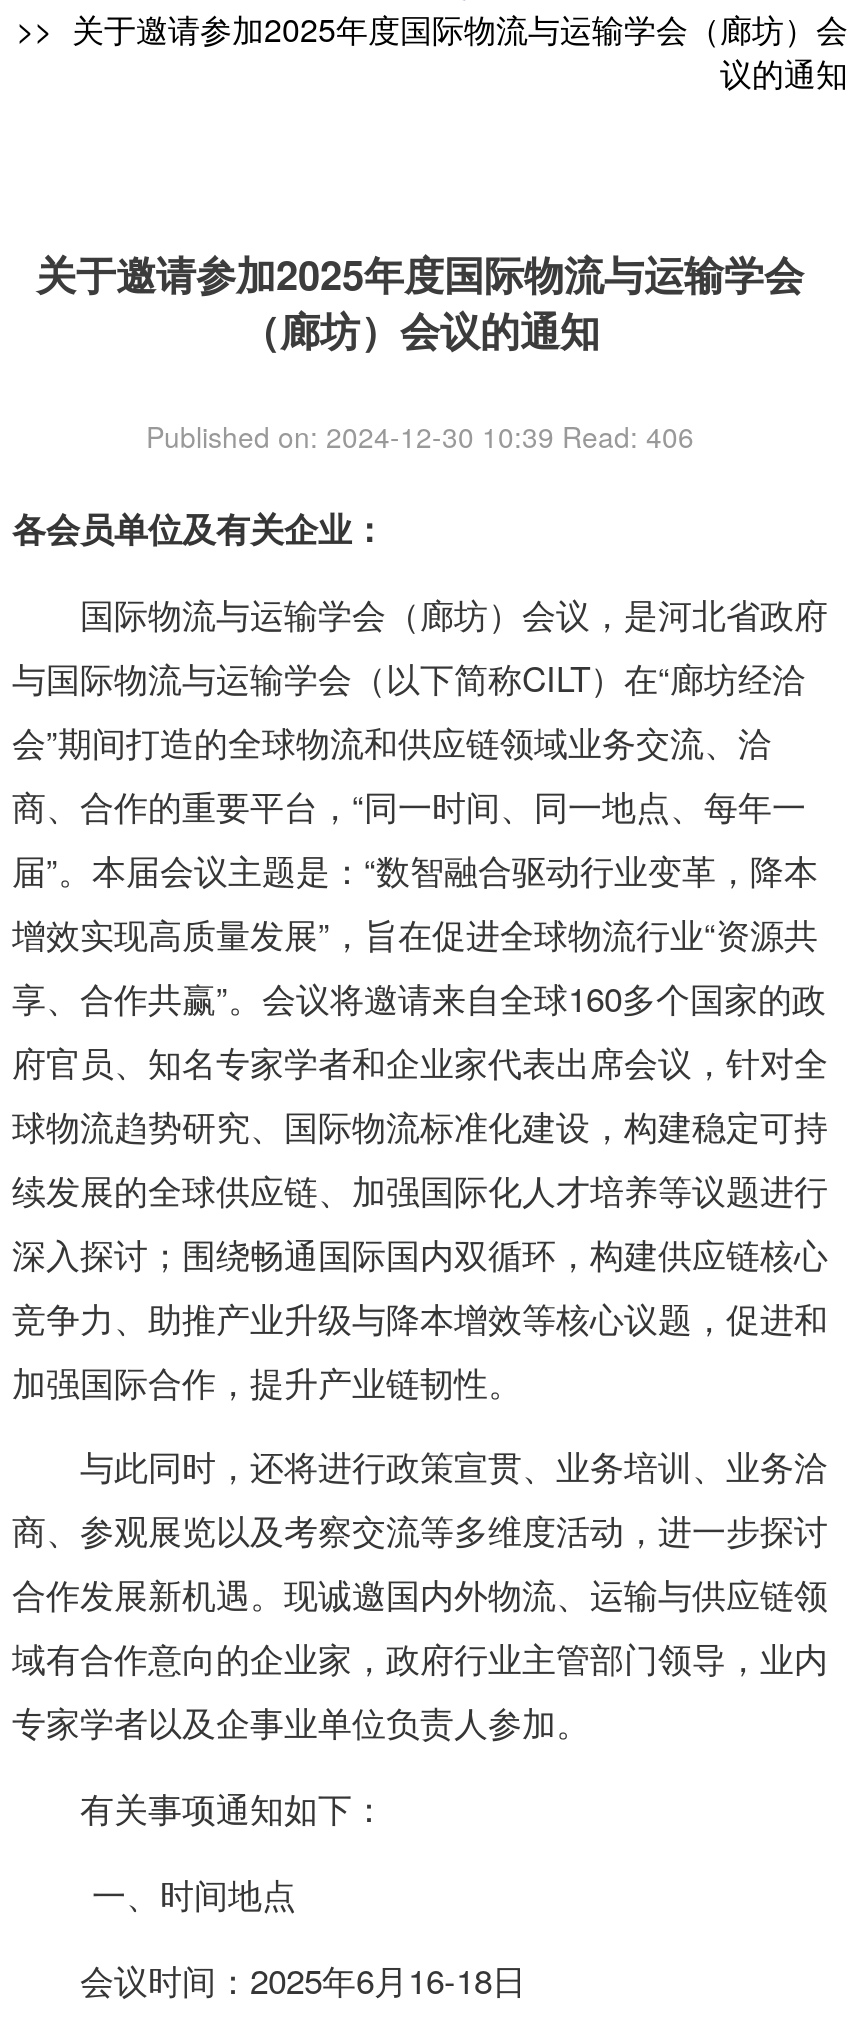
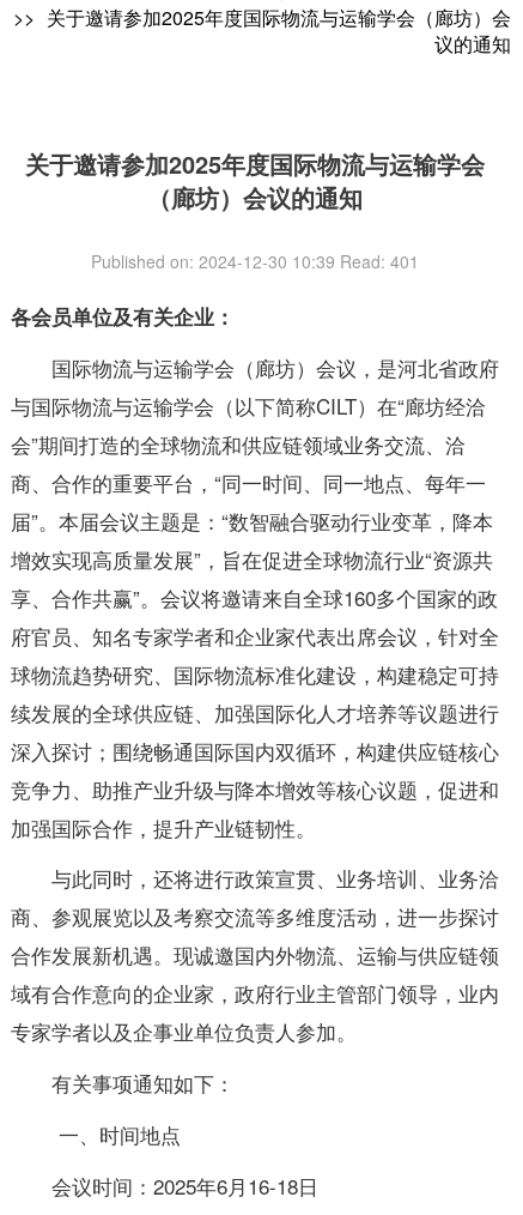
- Published on: 2024-12-30 10:39 Read: 406
+ Published on: 2024-12-30 10:39 Read: 401
